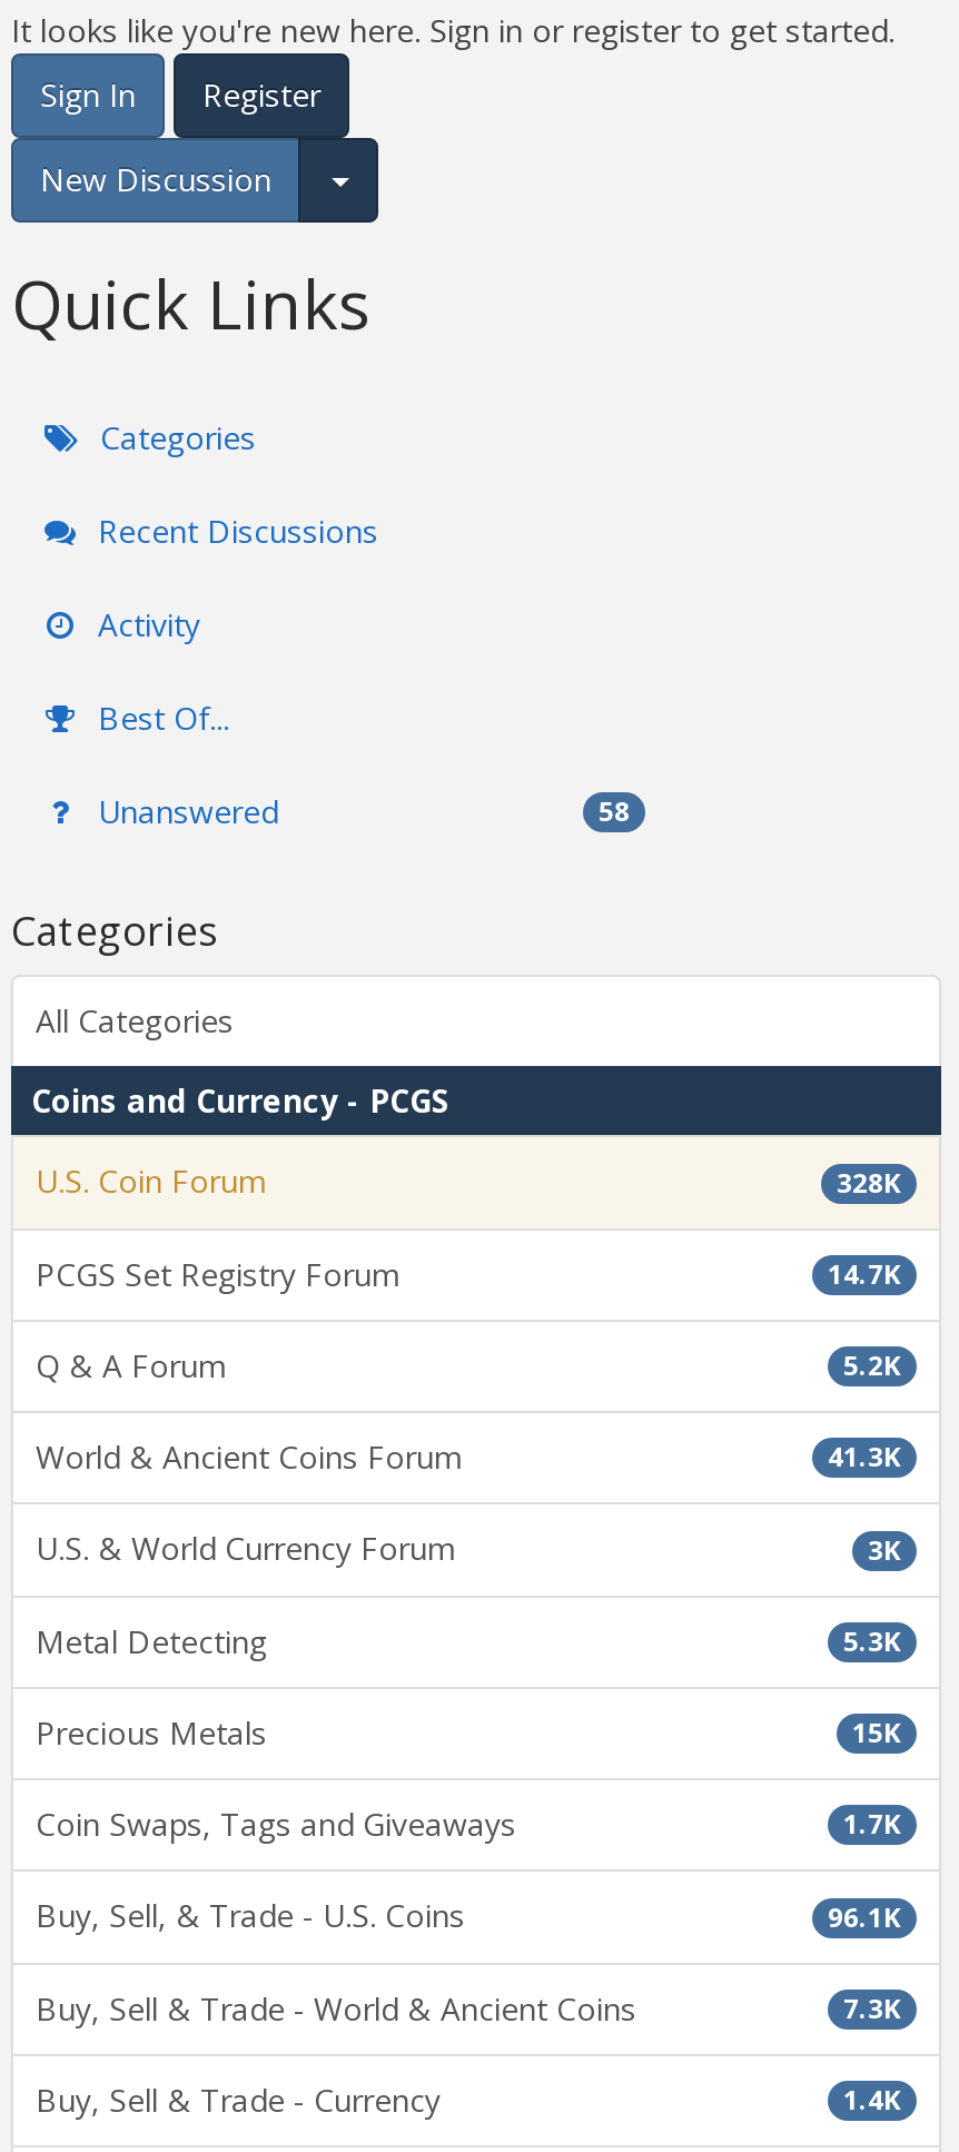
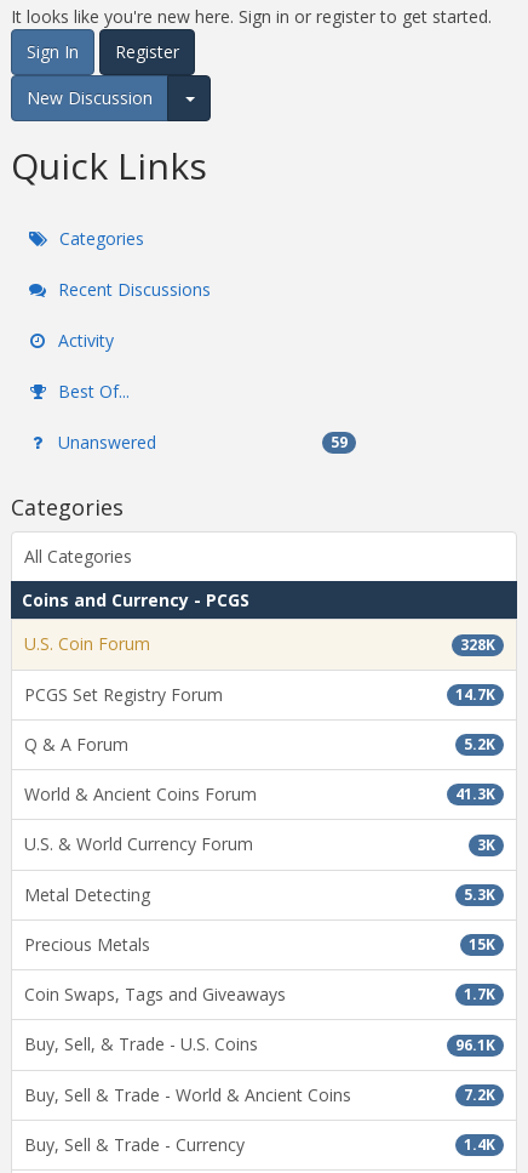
- 58
+ 59

- 7.3K
+ 7.2K
